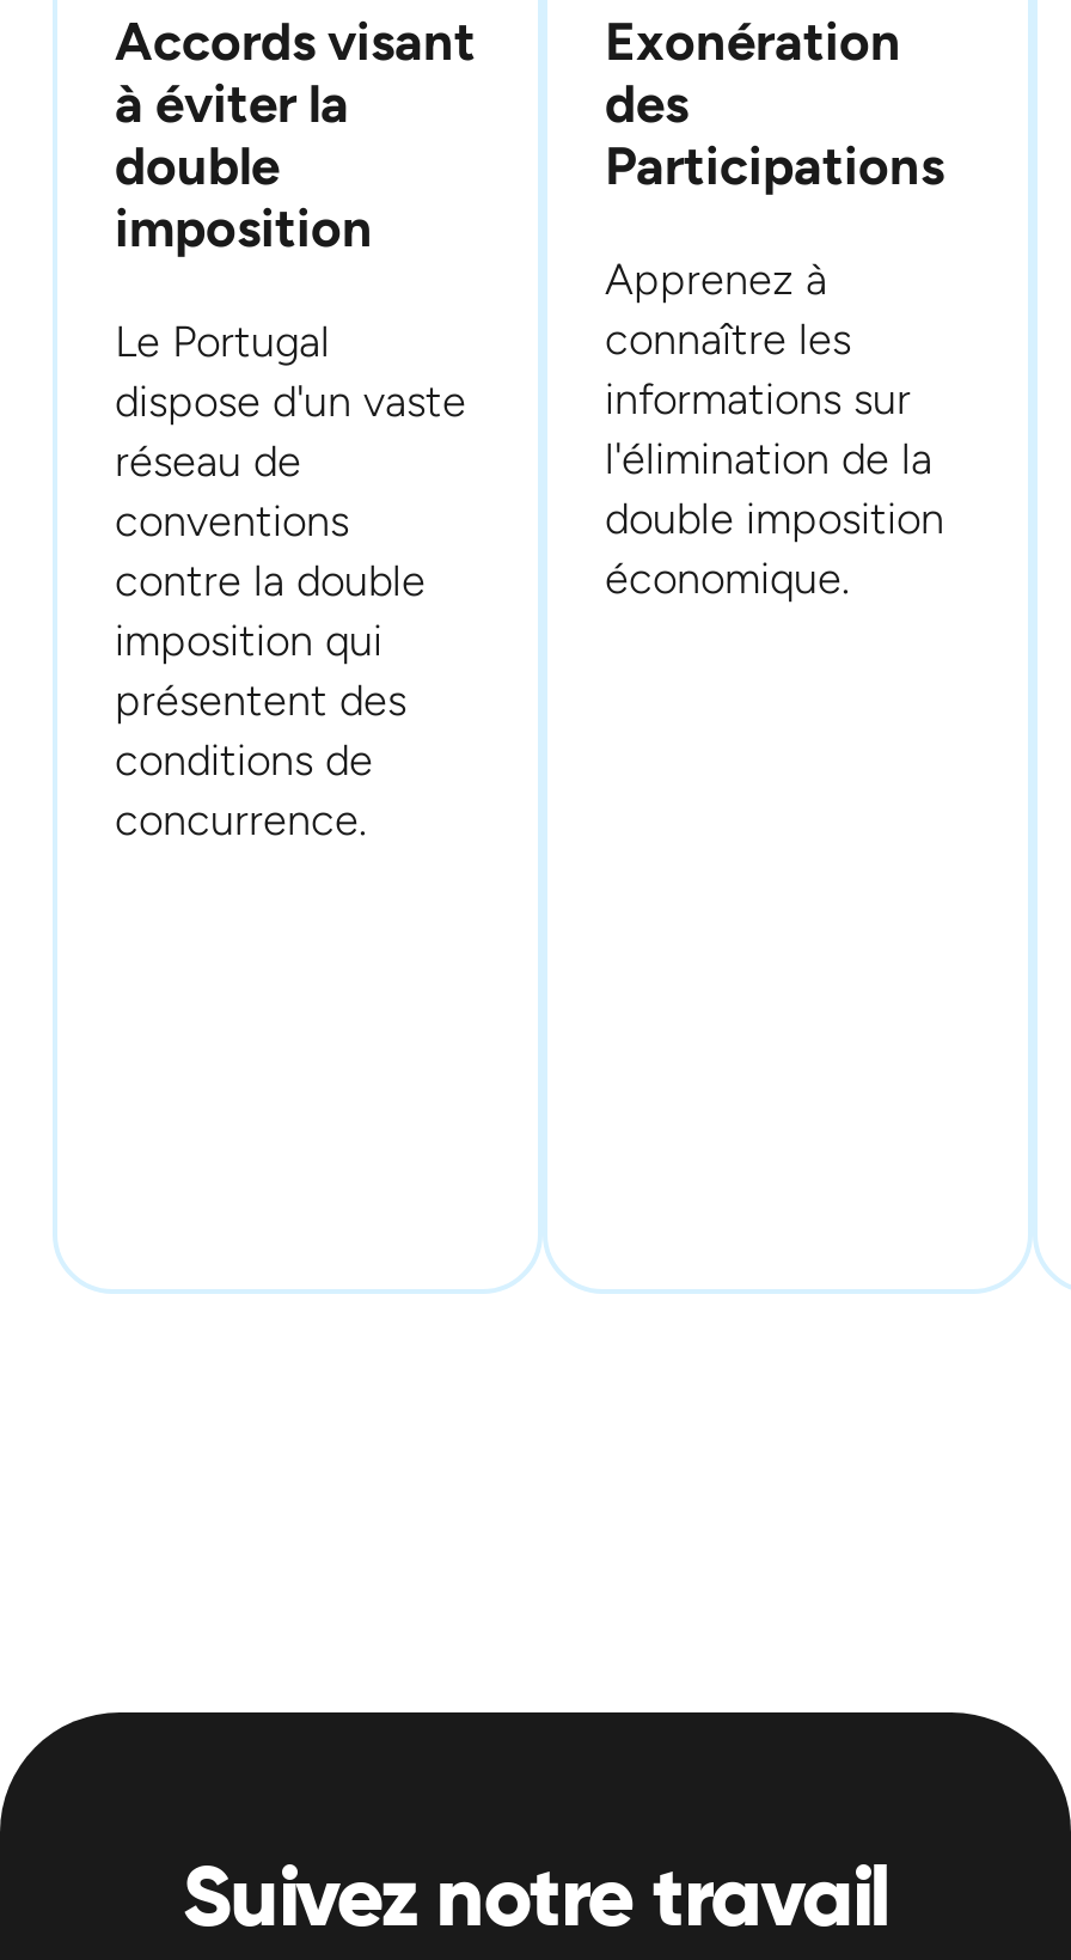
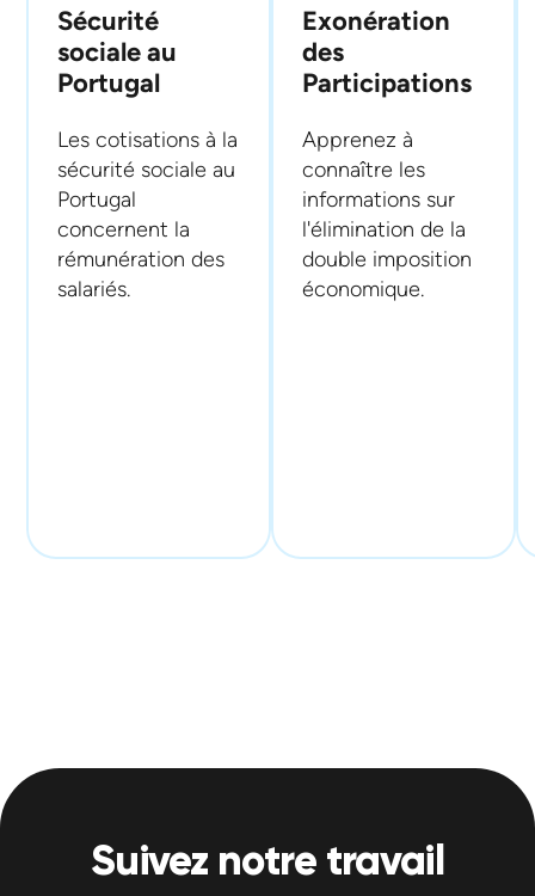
- Accords visant
- à éviter la
- double
- imposition
+ Sécurité
+ sociale au
+ Portugal

- Le Portugal
- dispose d'un vaste
- réseau de
- conventions
- contre la double
- imposition qui
- présentent des
- conditions de
- concurrence.
+ Les cotisations à la
+ sécurité sociale au
+ Portugal
+ concernent la
+ rémunération des
+ salariés.
